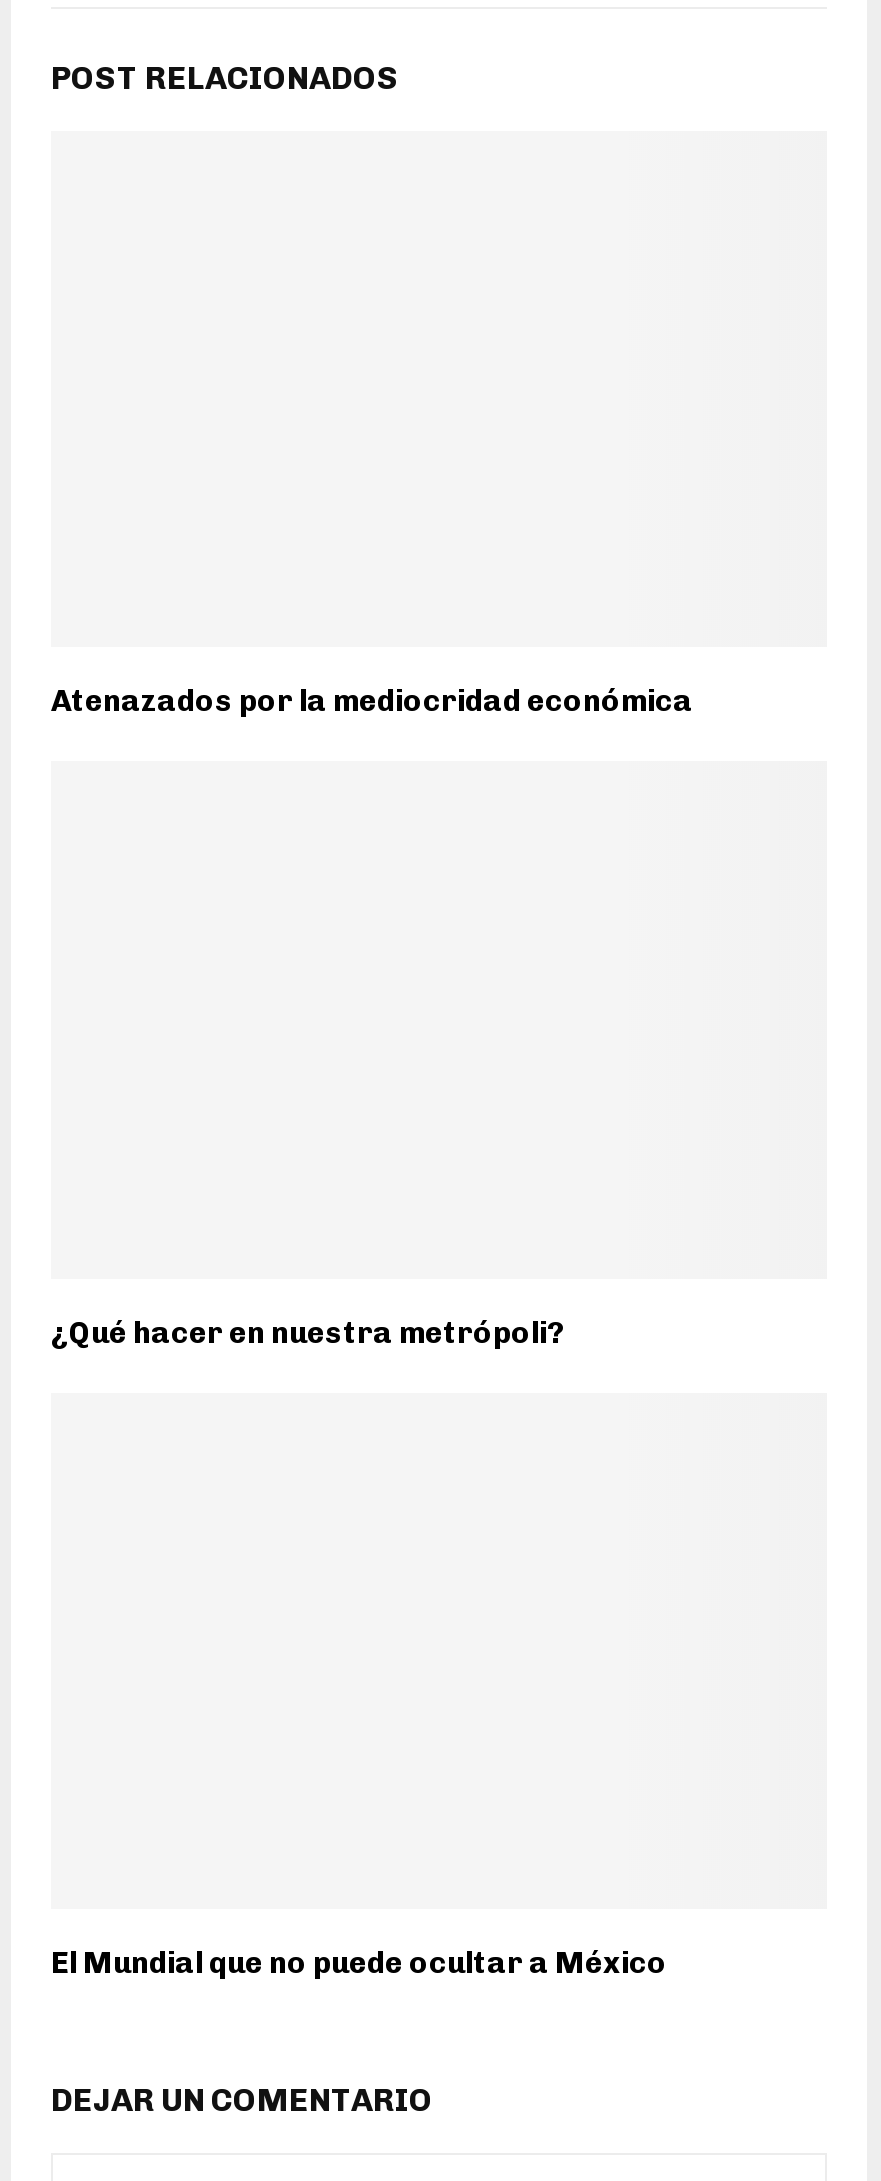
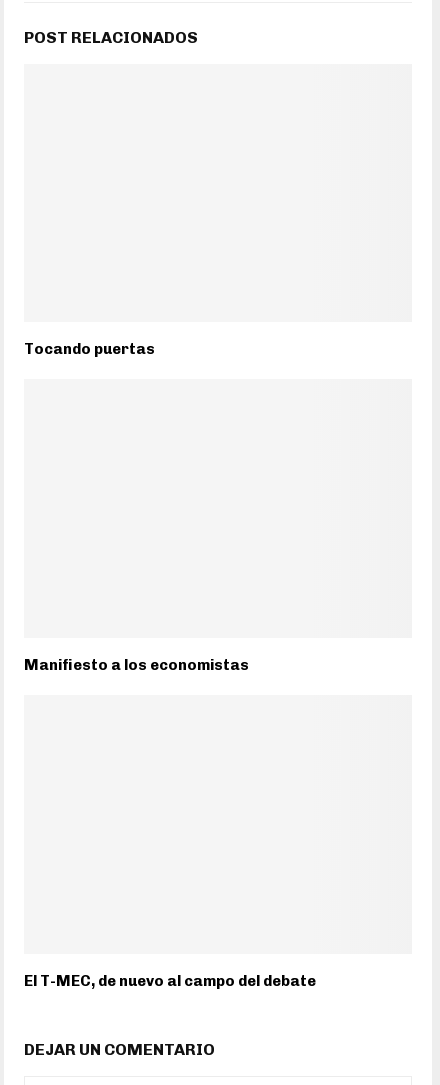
- Atenazados por la mediocridad económica
+ Tocando puertas

- ¿Qué hacer en nuestra metrópoli?
+ Manifiesto a los economistas

- El Mundial que no puede ocultar a México
+ El T-MEC, de nuevo al campo del debate
